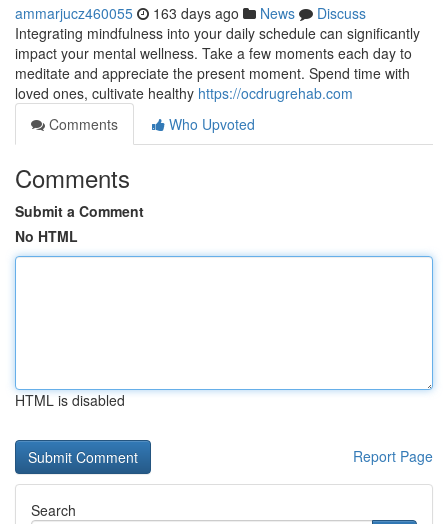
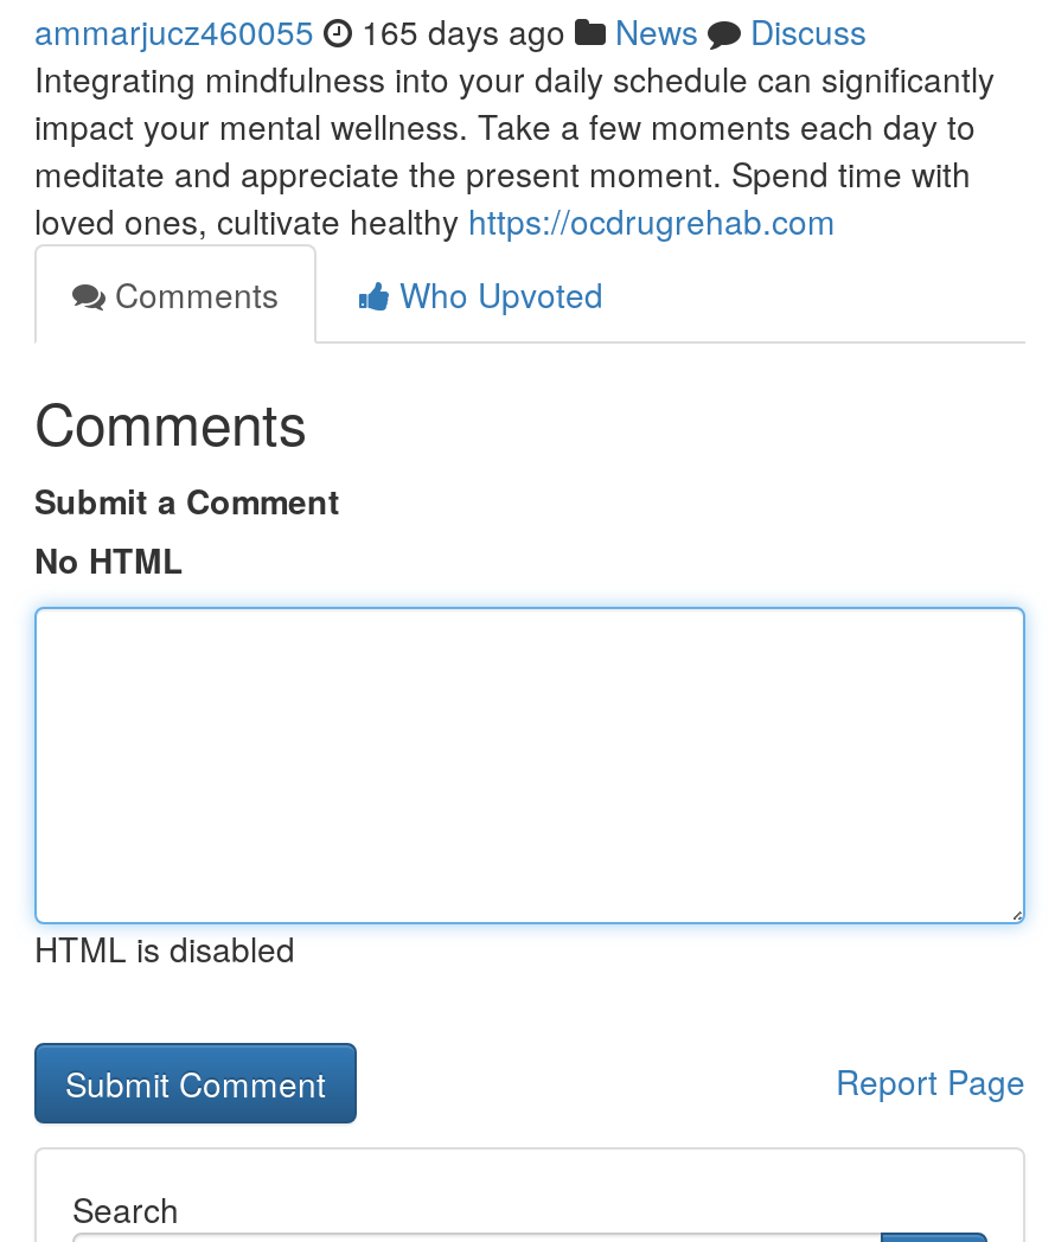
- ammarjucz460055 163 days ago News Discuss
+ ammarjucz460055 165 days ago News Discuss
